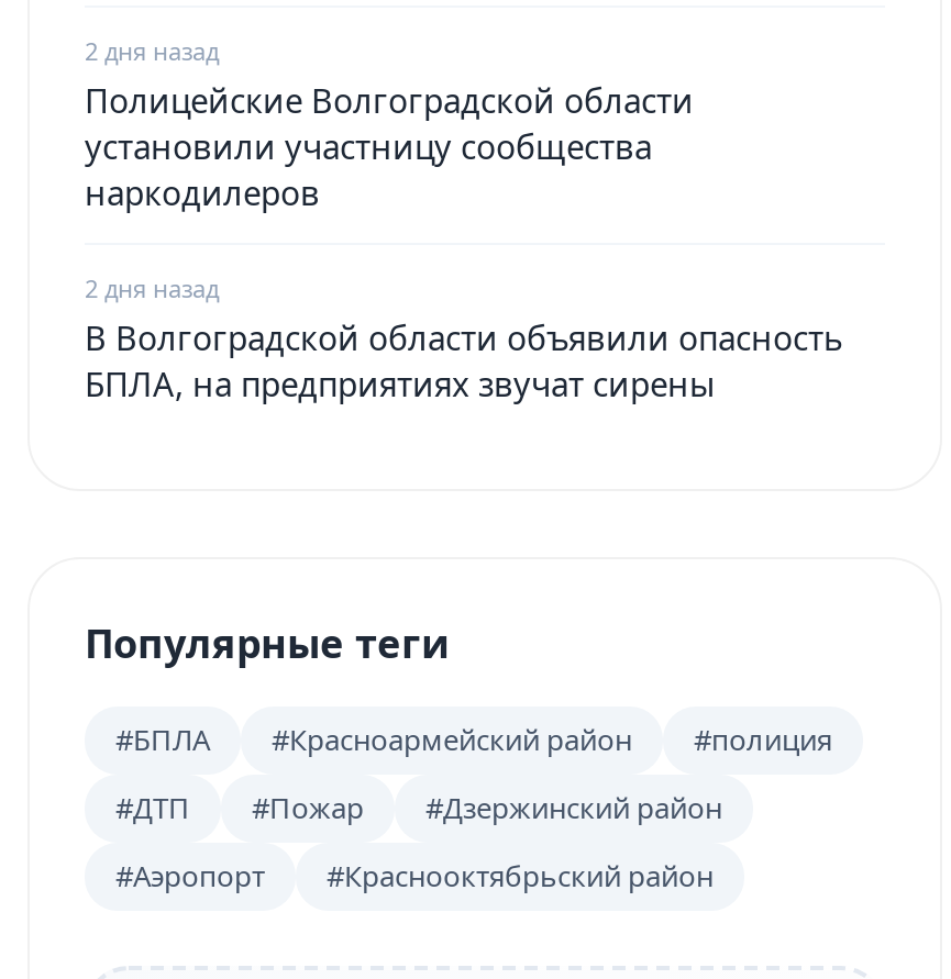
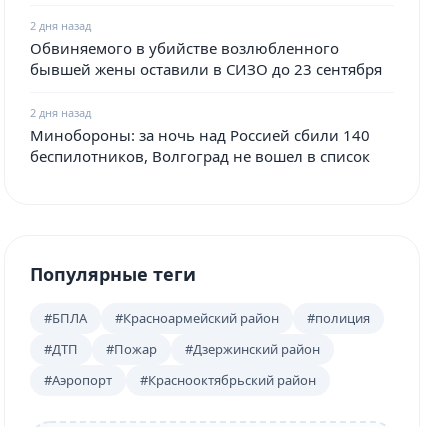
- Полицейские Волгоградской области
- установили участницу сообщества
- наркодилеров
+ Обвиняемого в убийстве возлюбленного
+ бывшей жены оставили в СИЗО до 23 сентября

- В Волгоградской области объявили опасность
- БПЛА, на предприятиях звучат сирены
+ Минобороны: за ночь над Россией сбили 140
+ беспилотников, Волгоград не вошел в список
